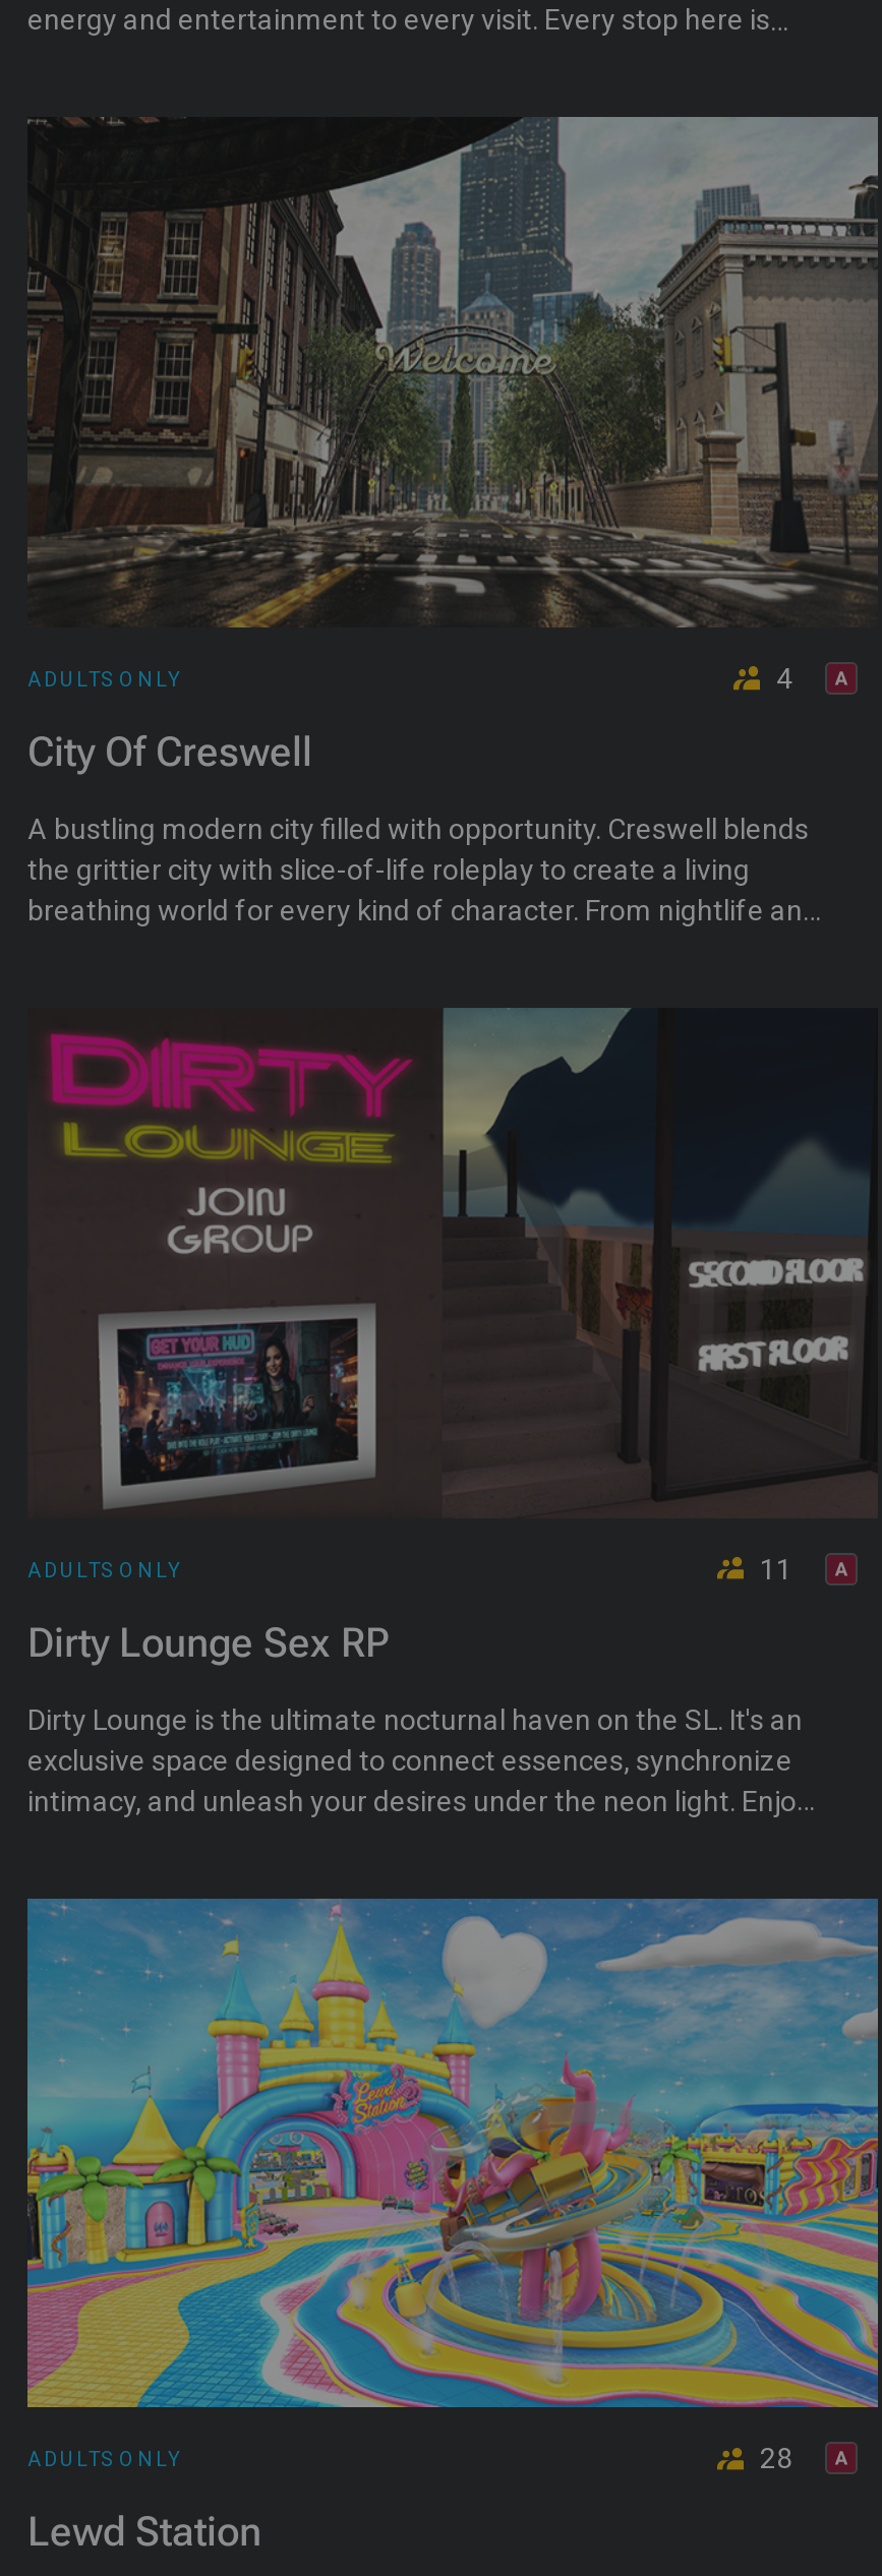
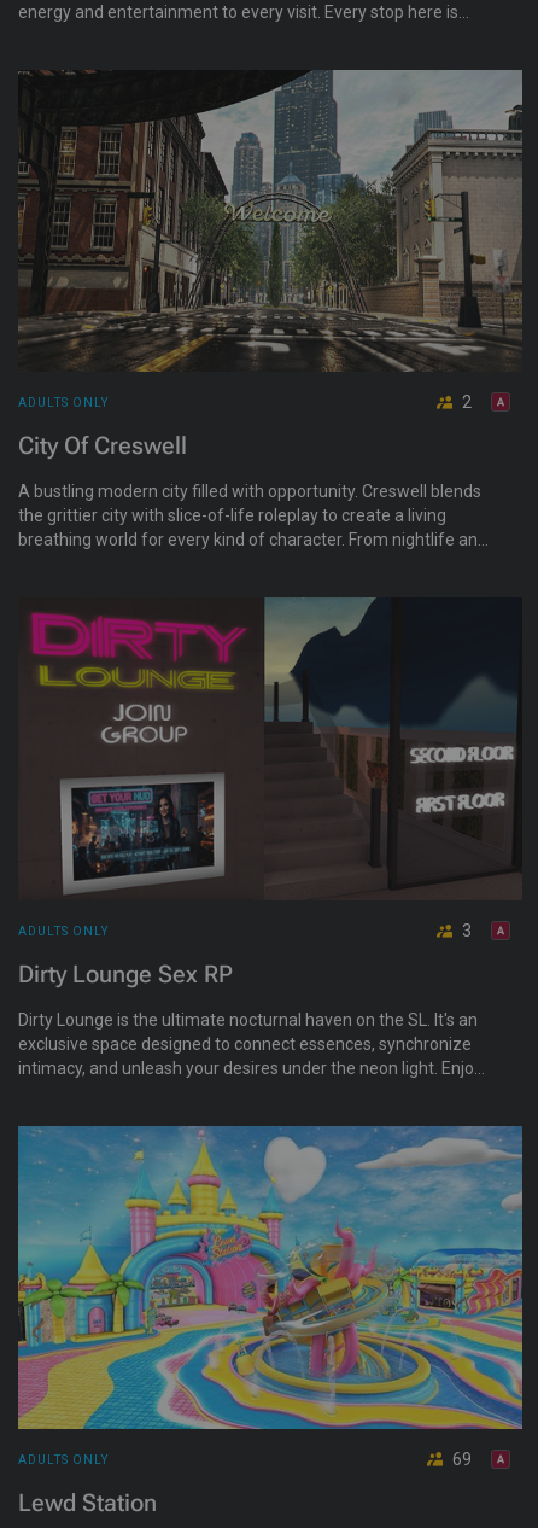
- 4
+ 2

- 11
+ 3

- 28
+ 69
